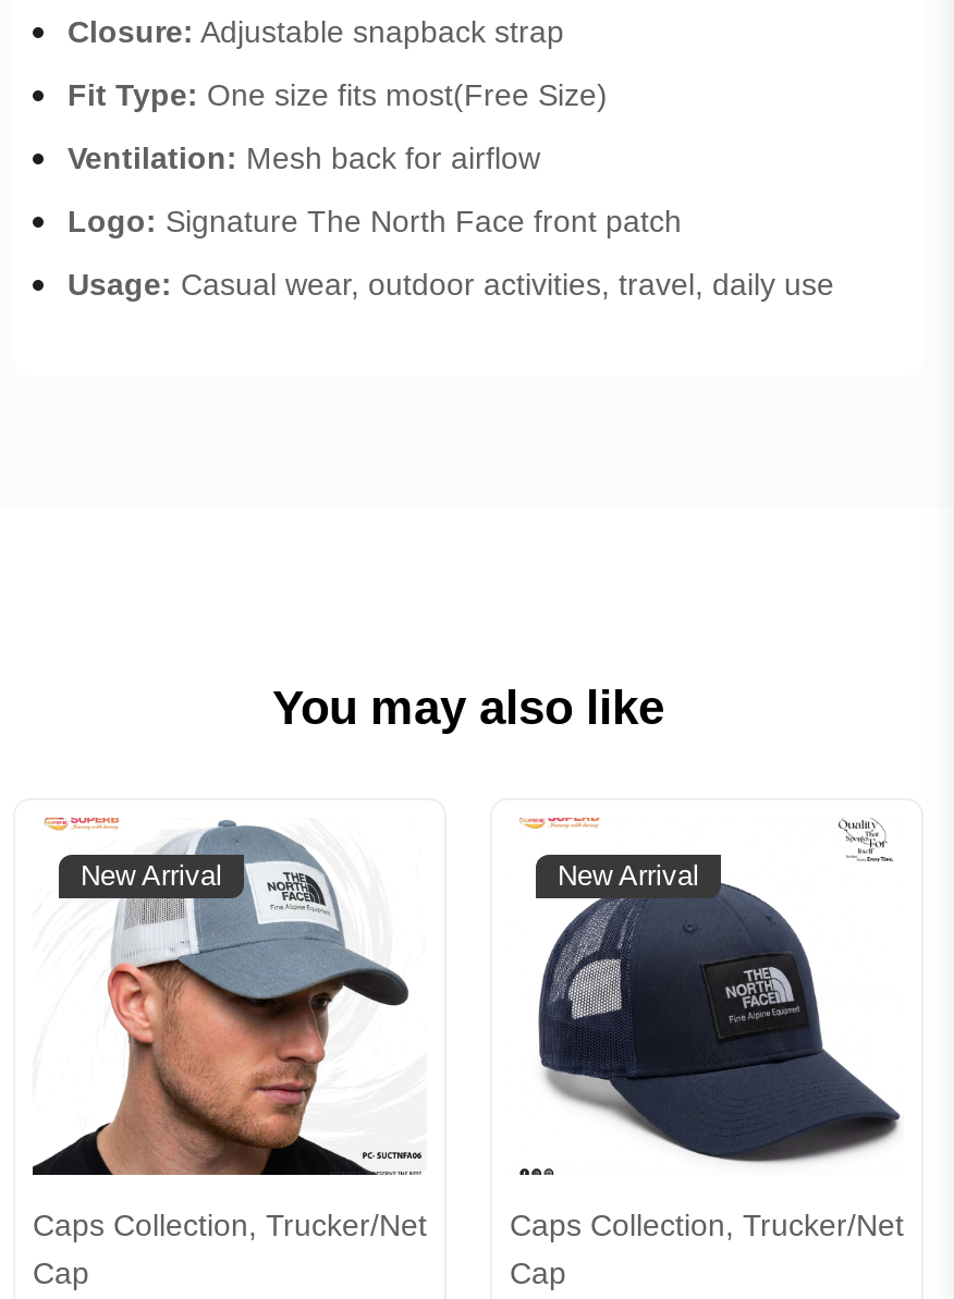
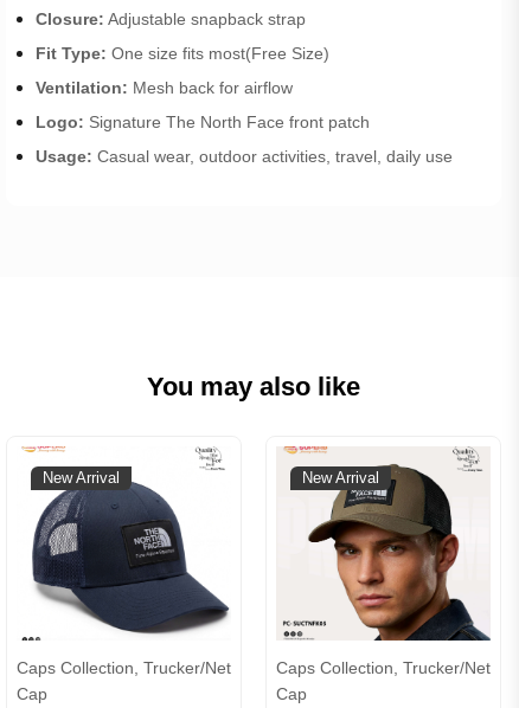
- [image]
+ [image]

- [image]
+ [image]
